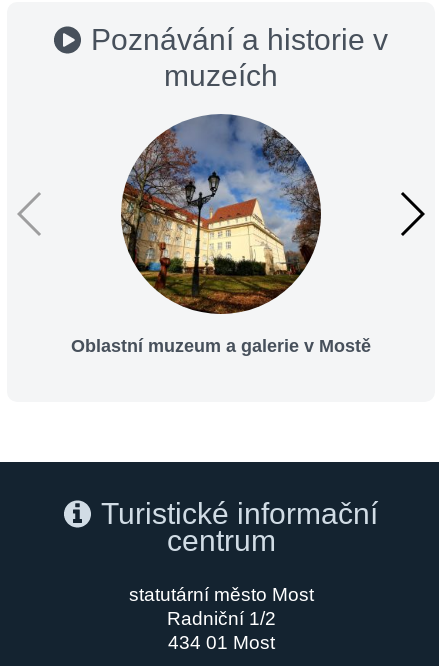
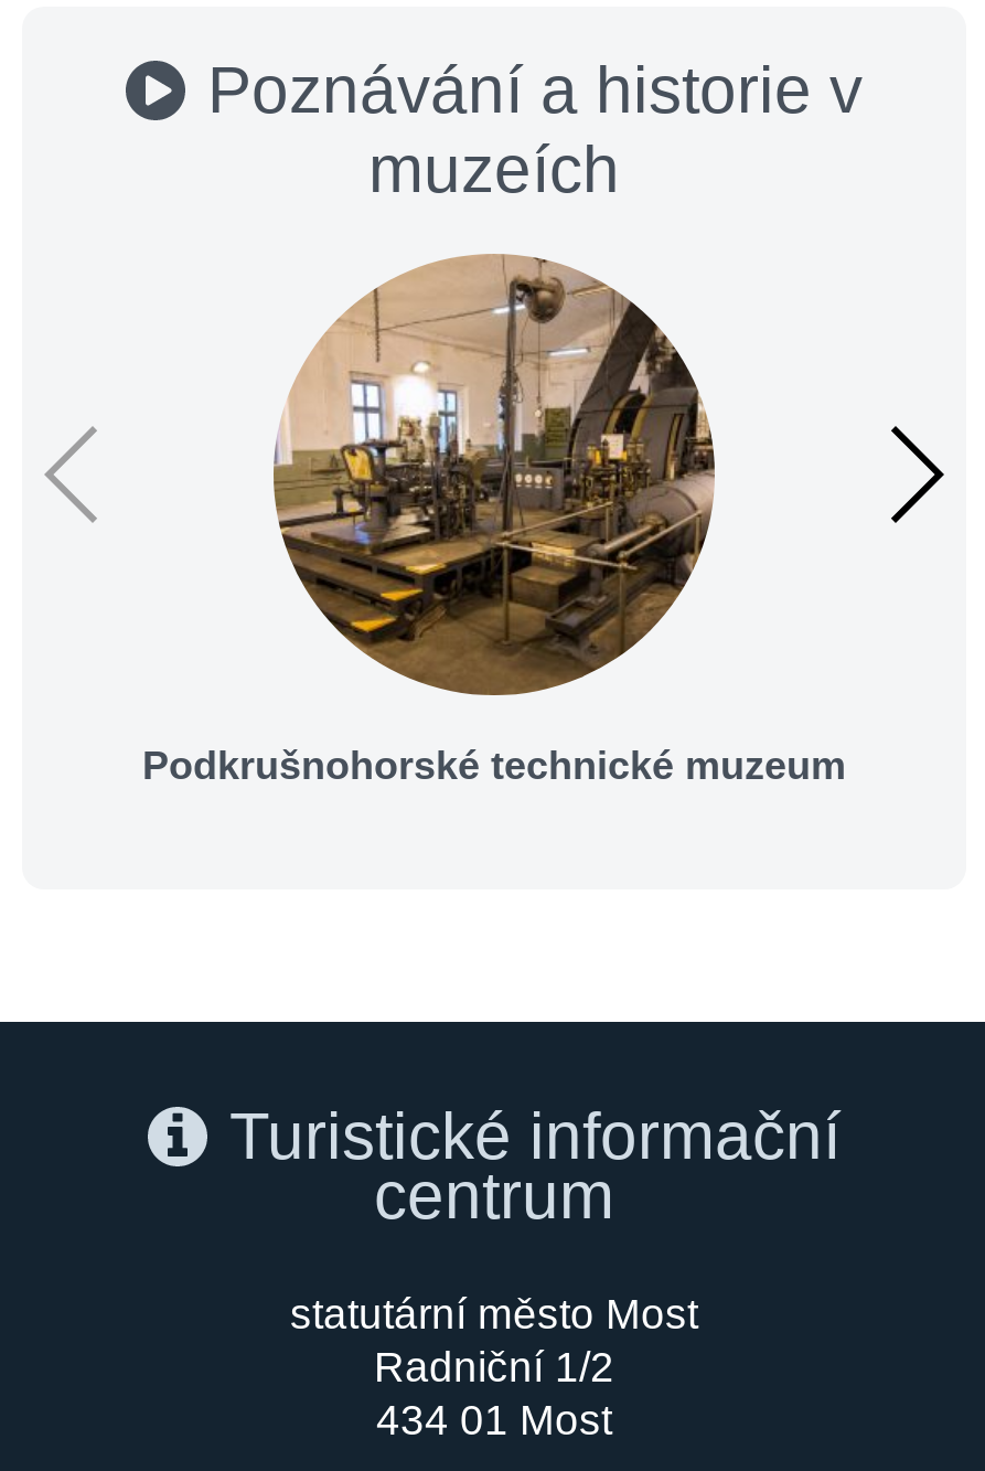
- [image]
- Oblastní muzeum a galerie v Mostě
+ [image]
+ Podkrušnohorské technické muzeum
